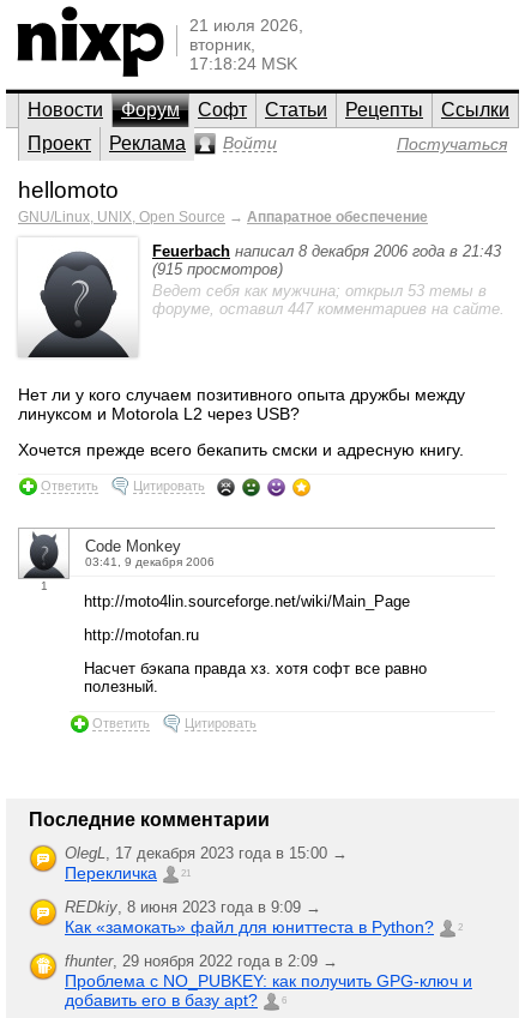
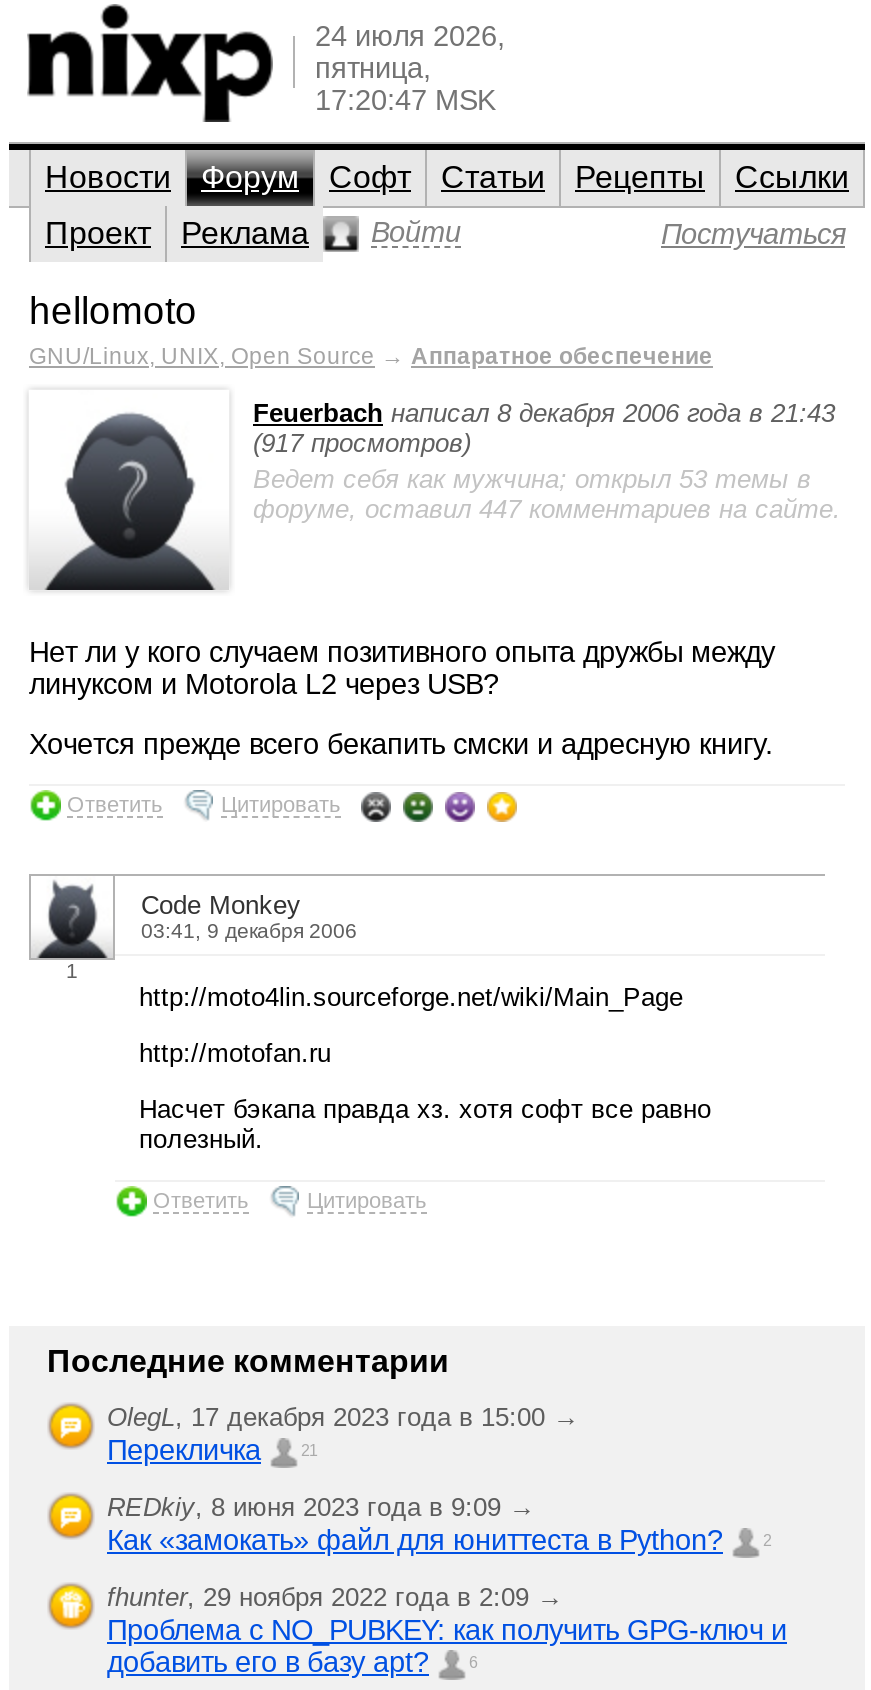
- 21 июля 2026,
- вторник,
- 17:18:24 MSK
+ 24 июля 2026,
+ пятница,
+ 17:20:47 MSK

- (915 просмотров)
+ (917 просмотров)
